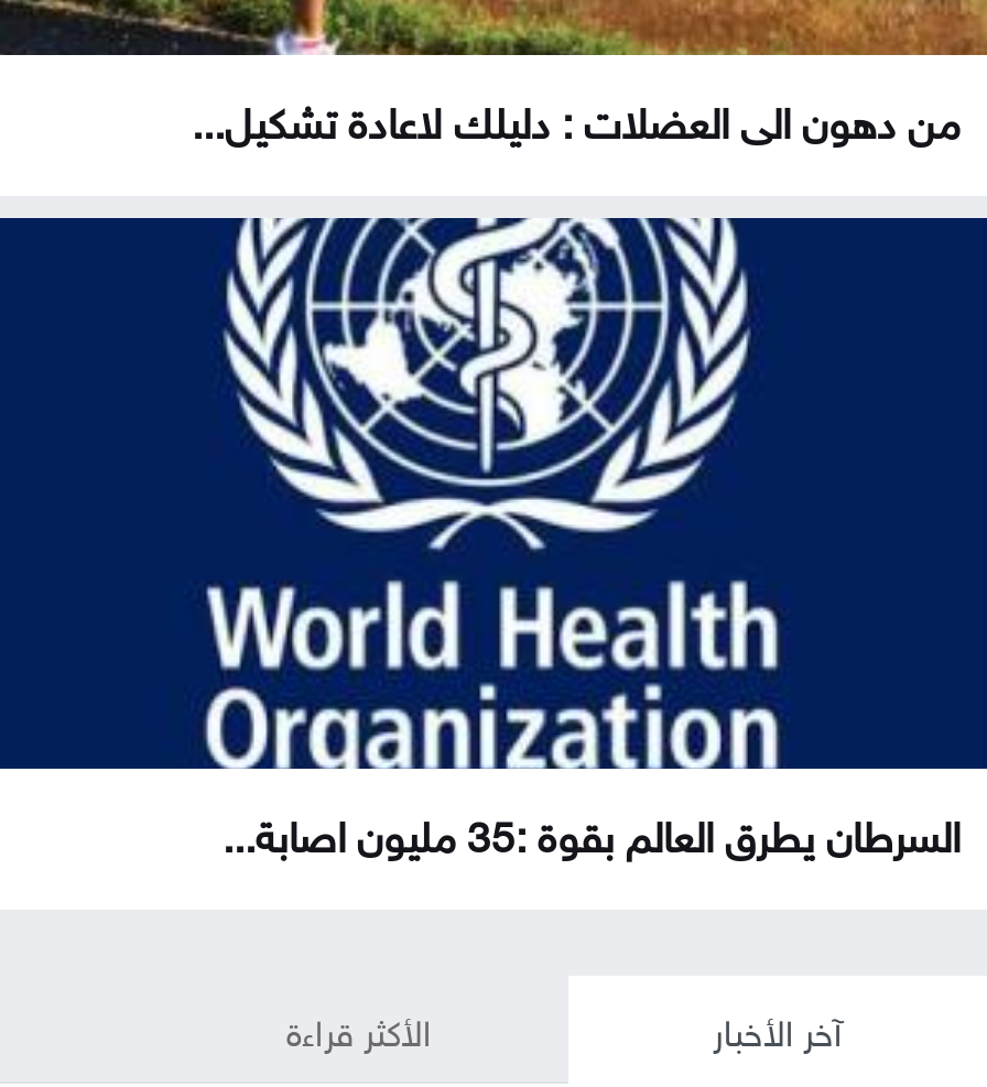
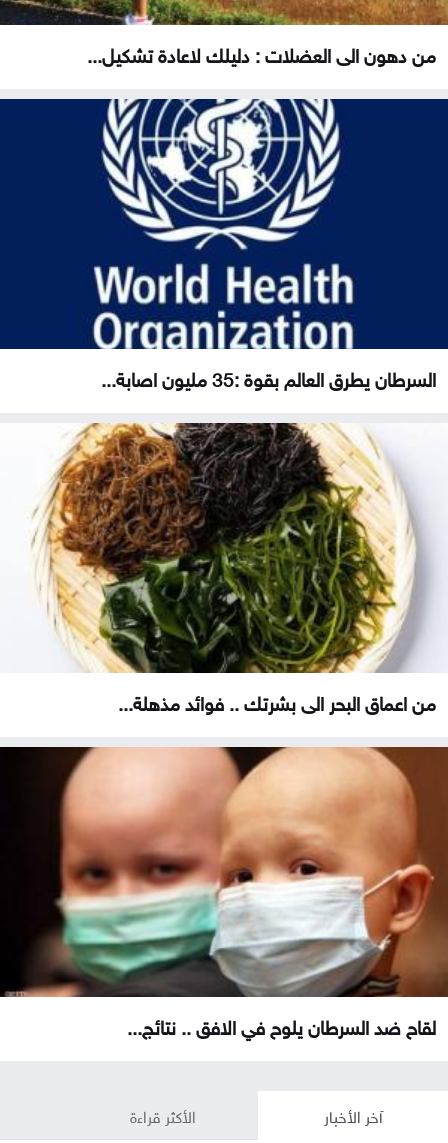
+ [image]
+ لقاح ضد السرطان يلوح في الافق .. نتائج...

+ [image]
+ من اعماق البحر الى بشرتك .. فوائد مذهلة...
